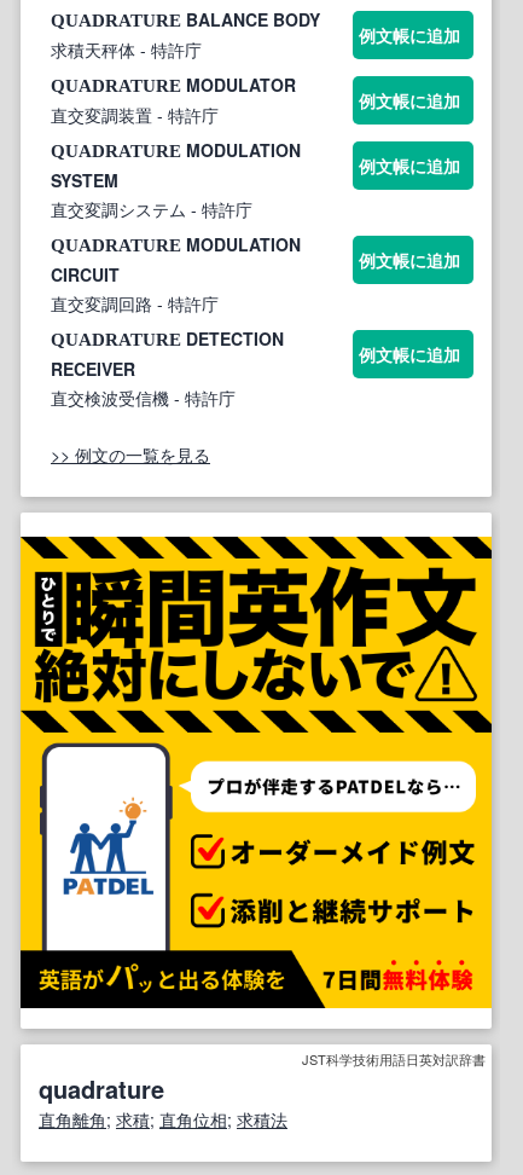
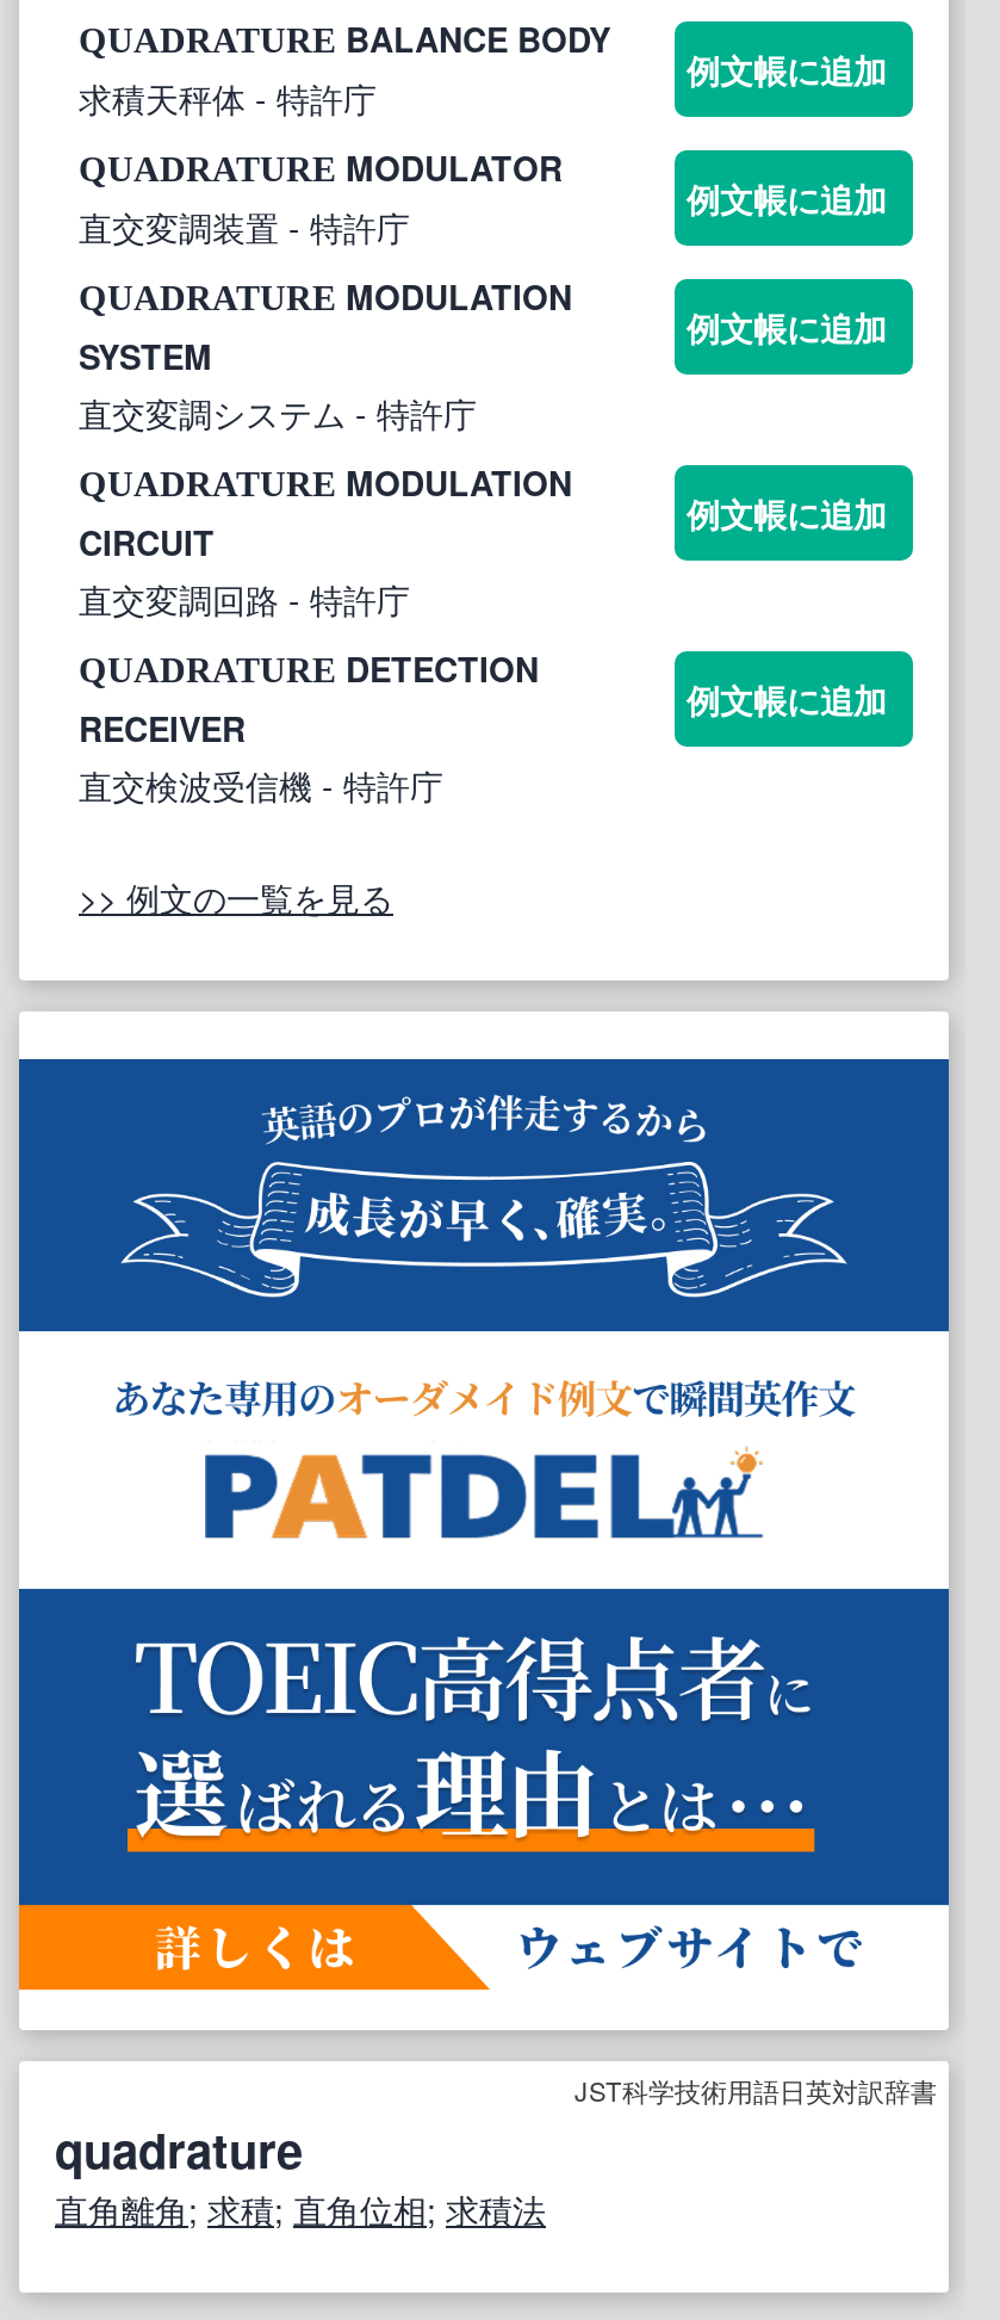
- [image]
+ [image]
